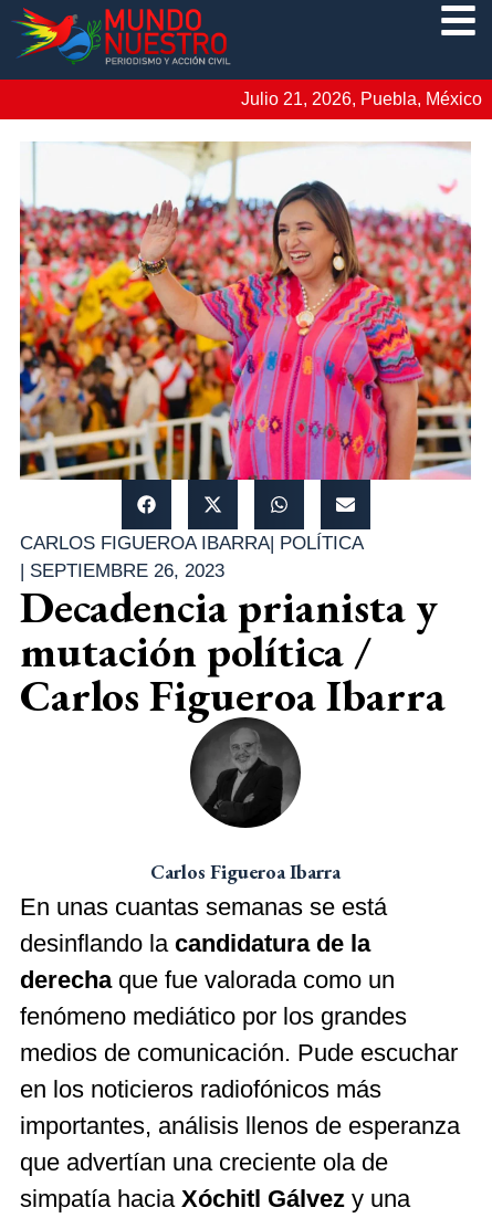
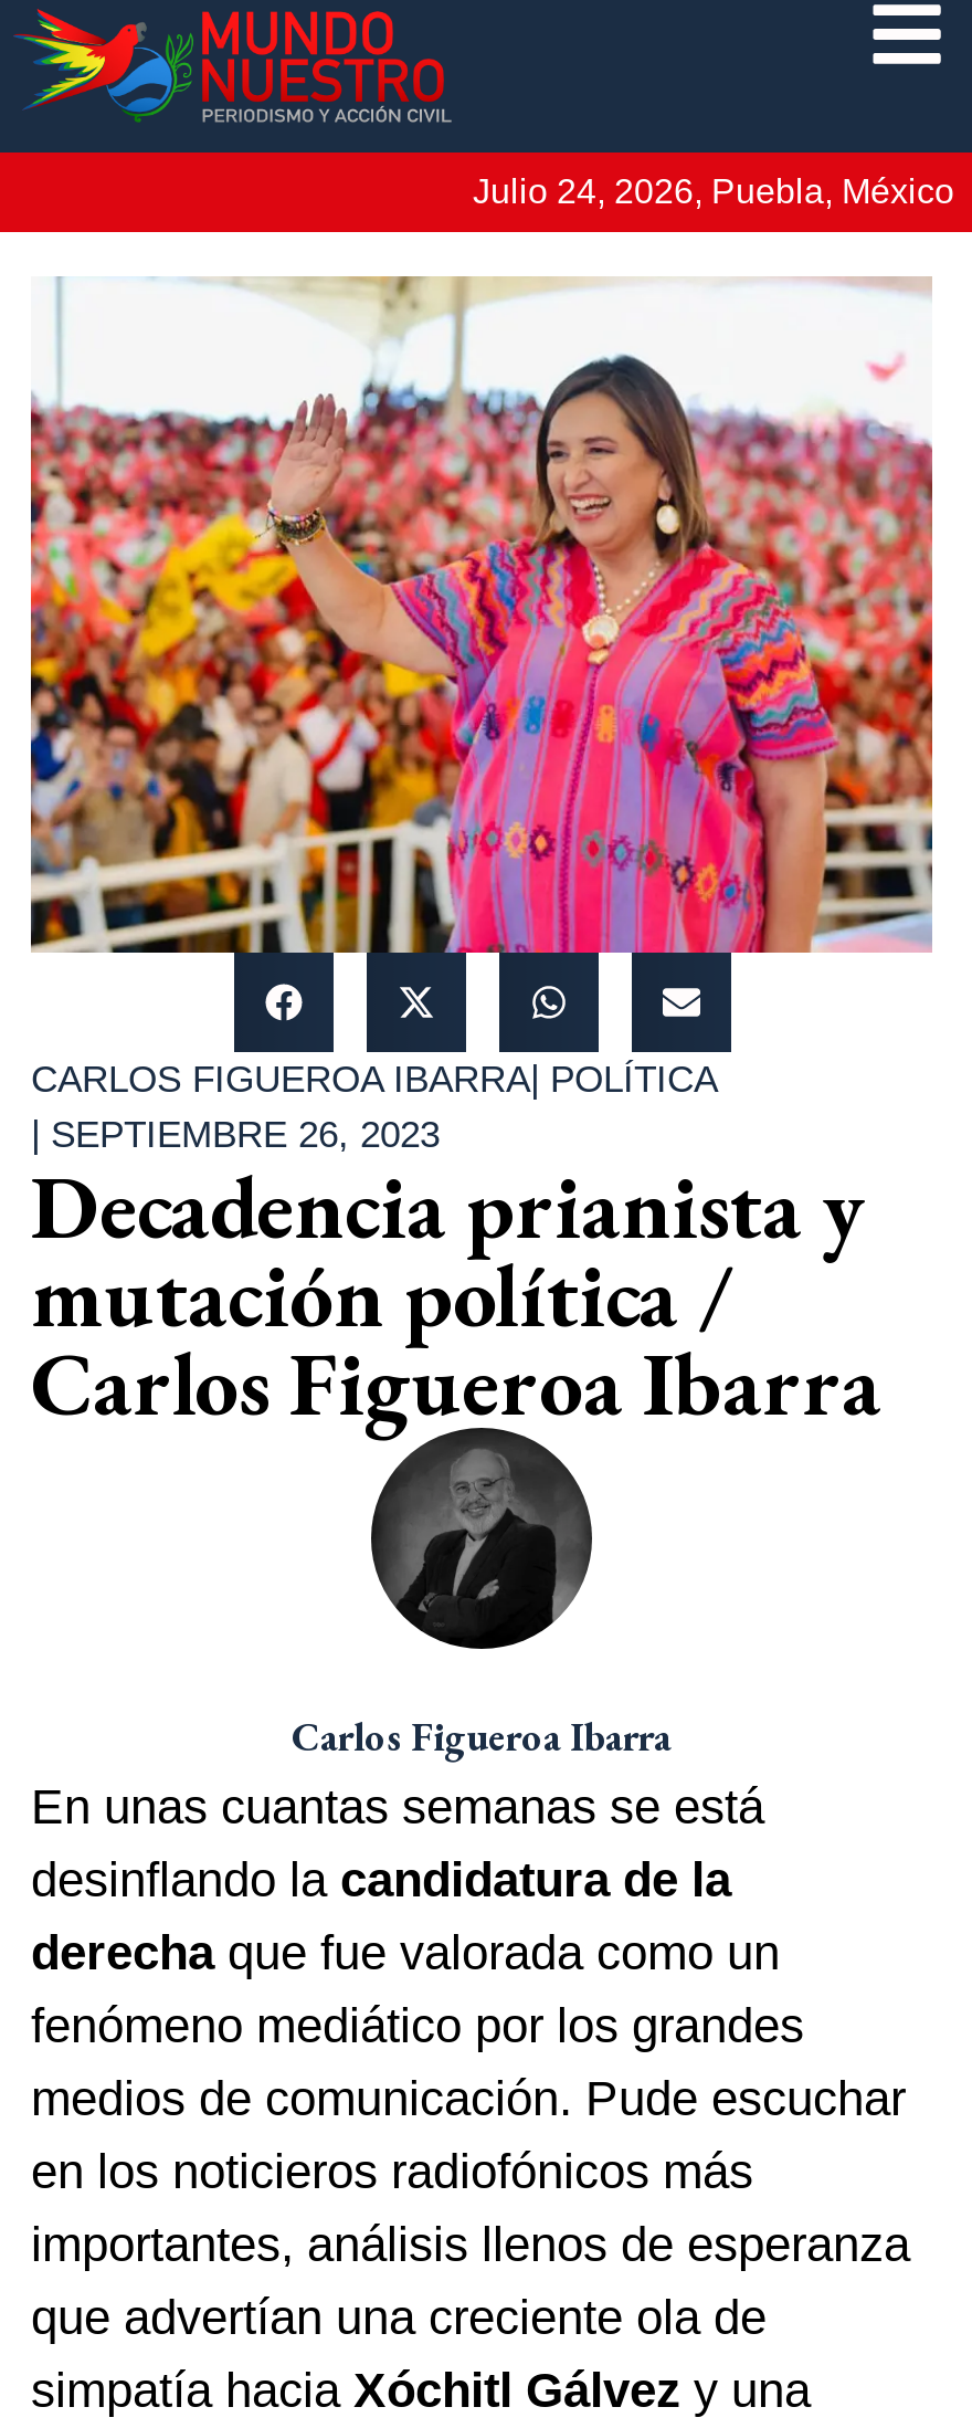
- Julio 21, 2026, Puebla, México
+ Julio 24, 2026, Puebla, México
